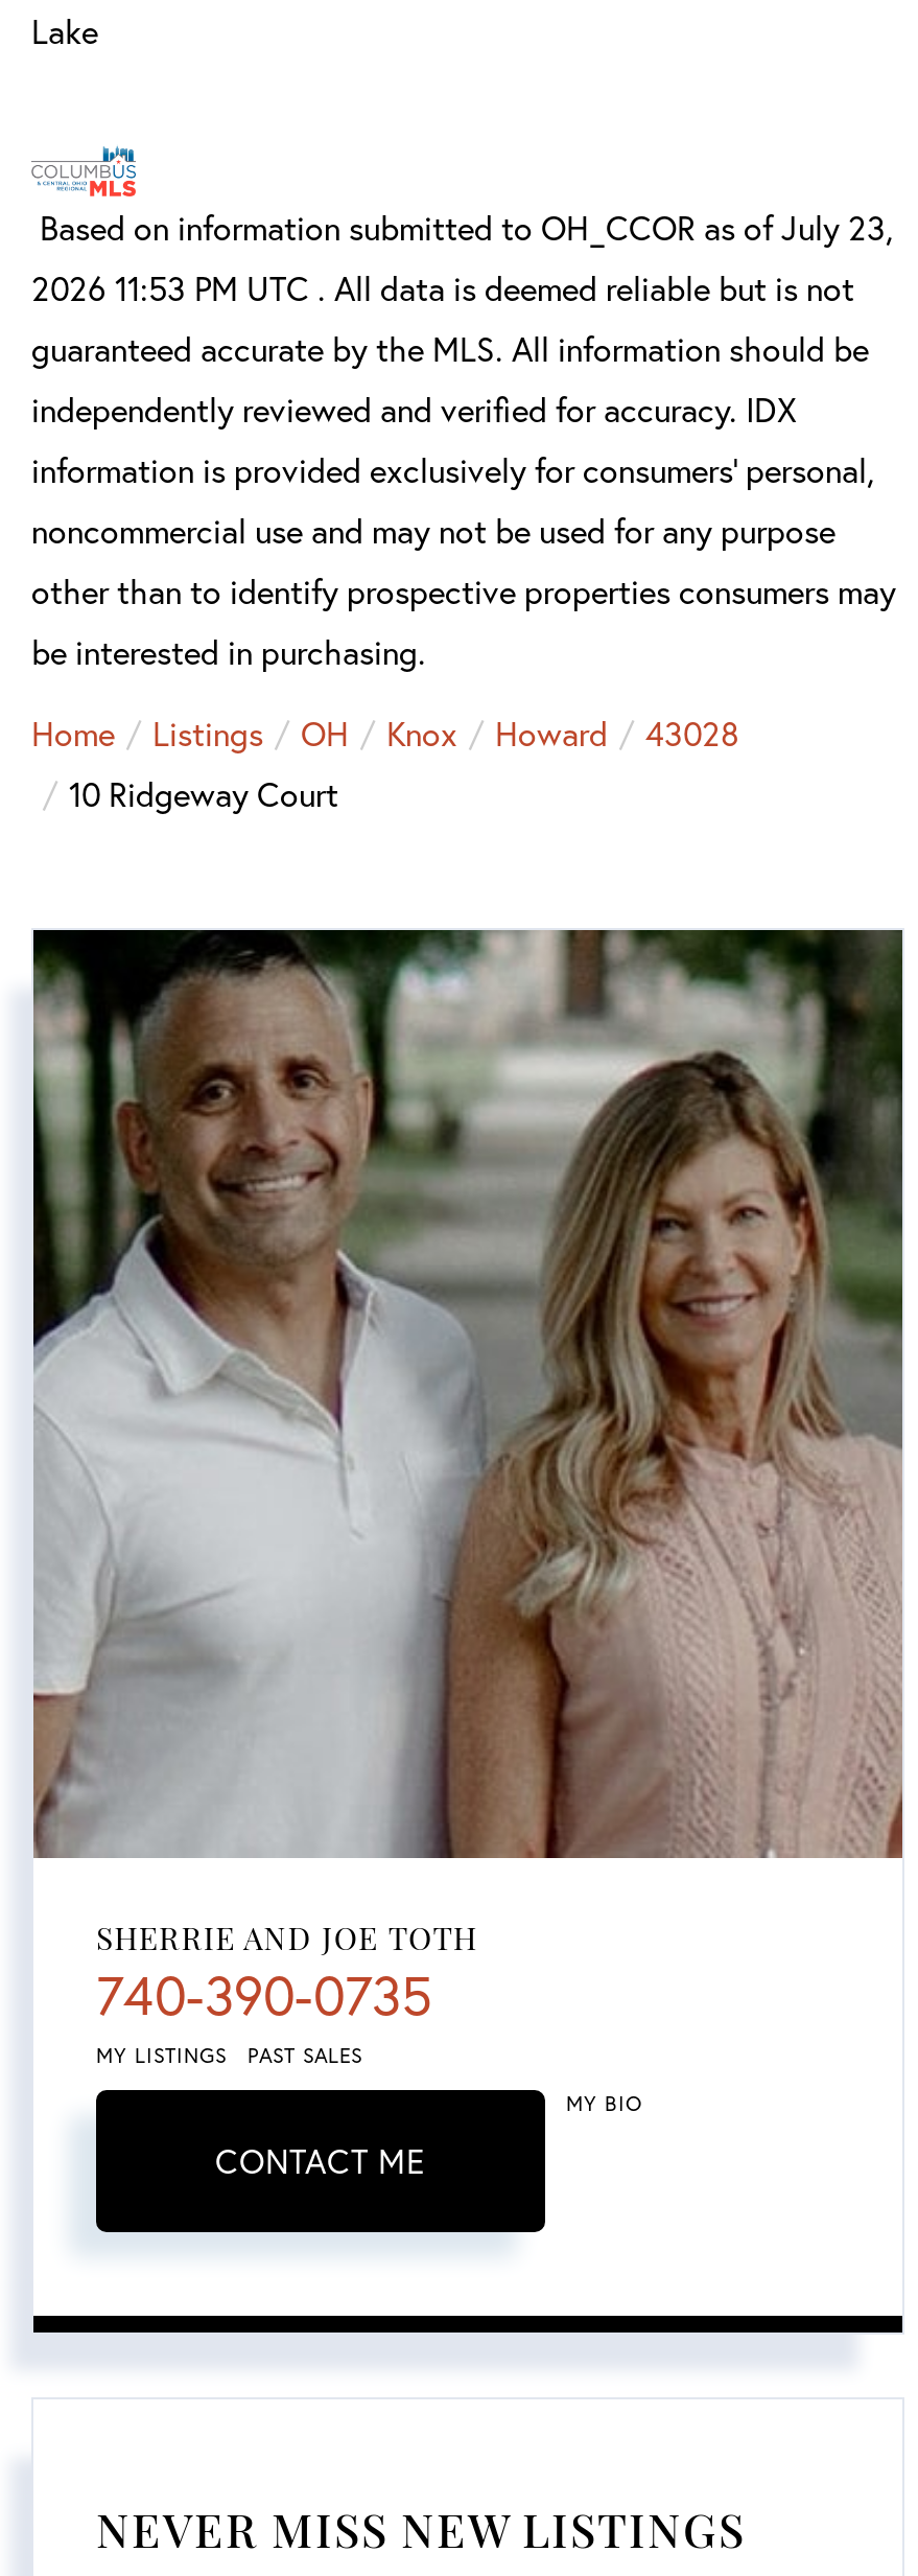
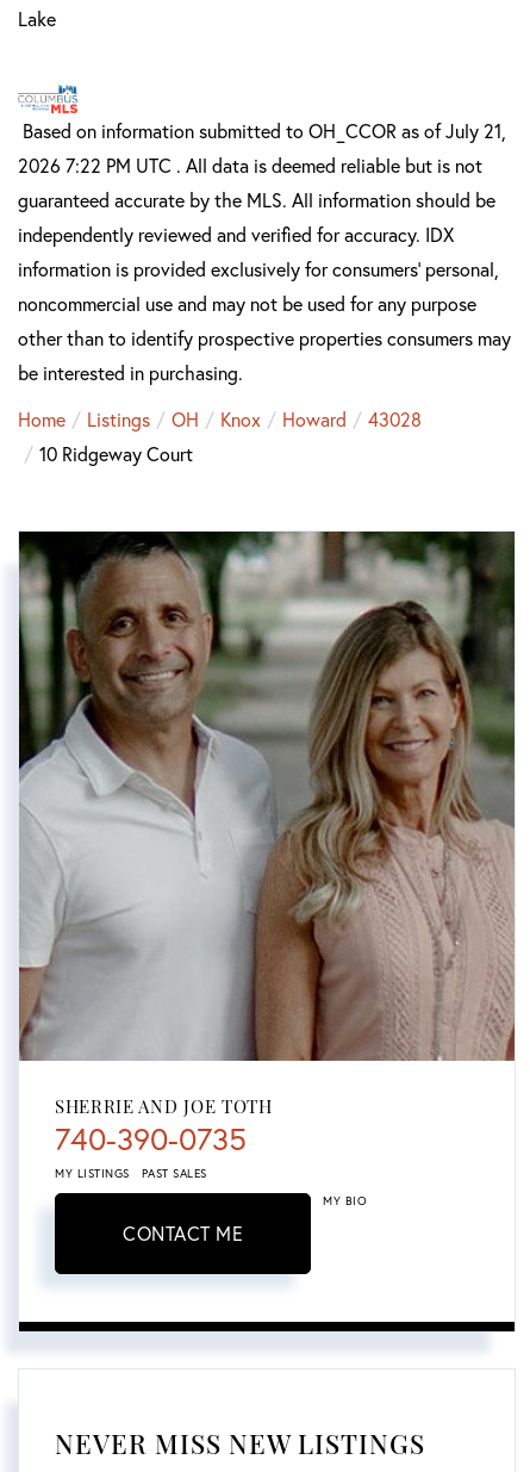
- Based on information submitted to OH_CCOR as of July 23,
+ Based on information submitted to OH_CCOR as of July 21,

- 2026 11:53 PM UTC . All data is deemed reliable but is not
+ 2026 7:22 PM UTC . All data is deemed reliable but is not
